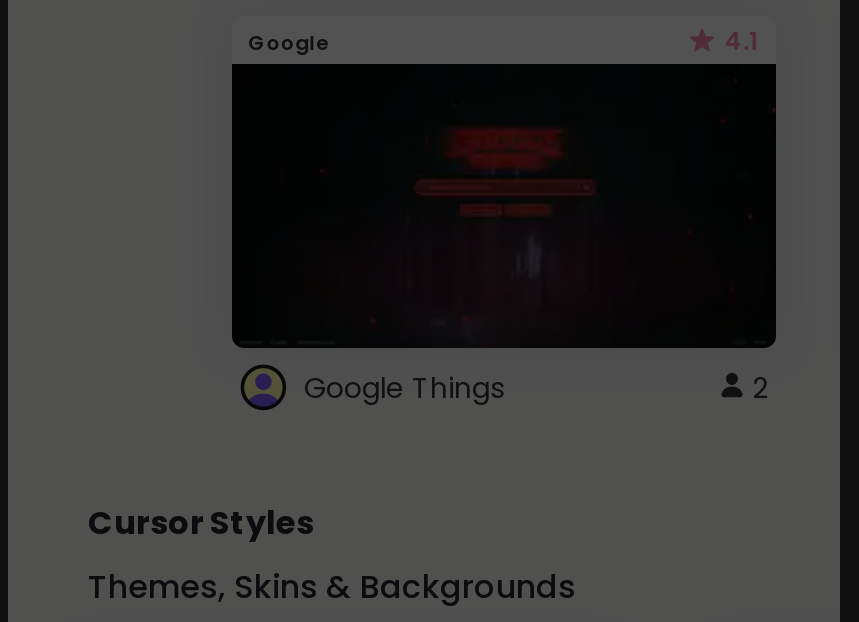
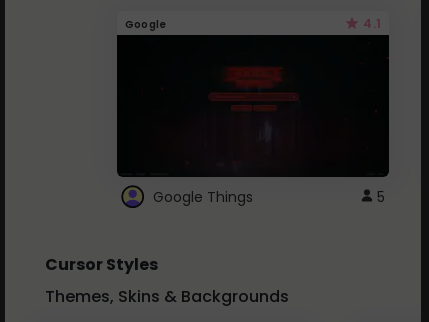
- 2
+ 5
